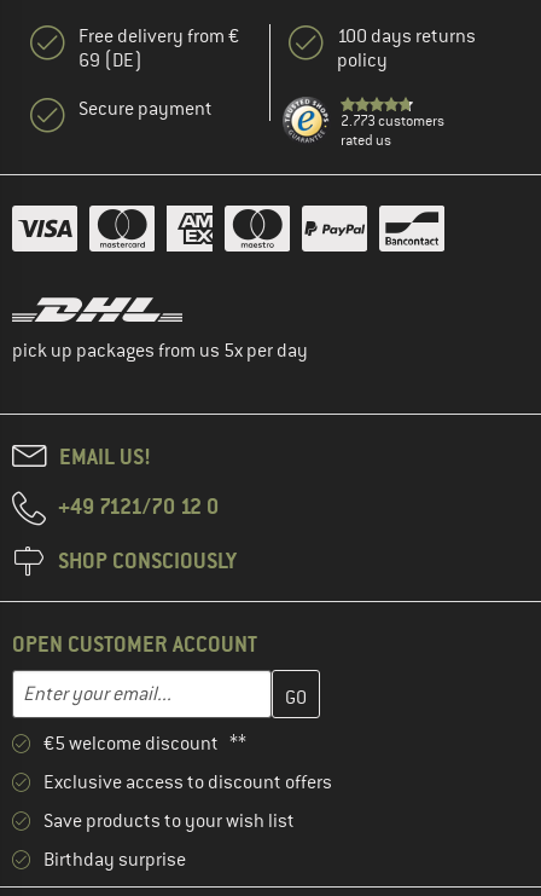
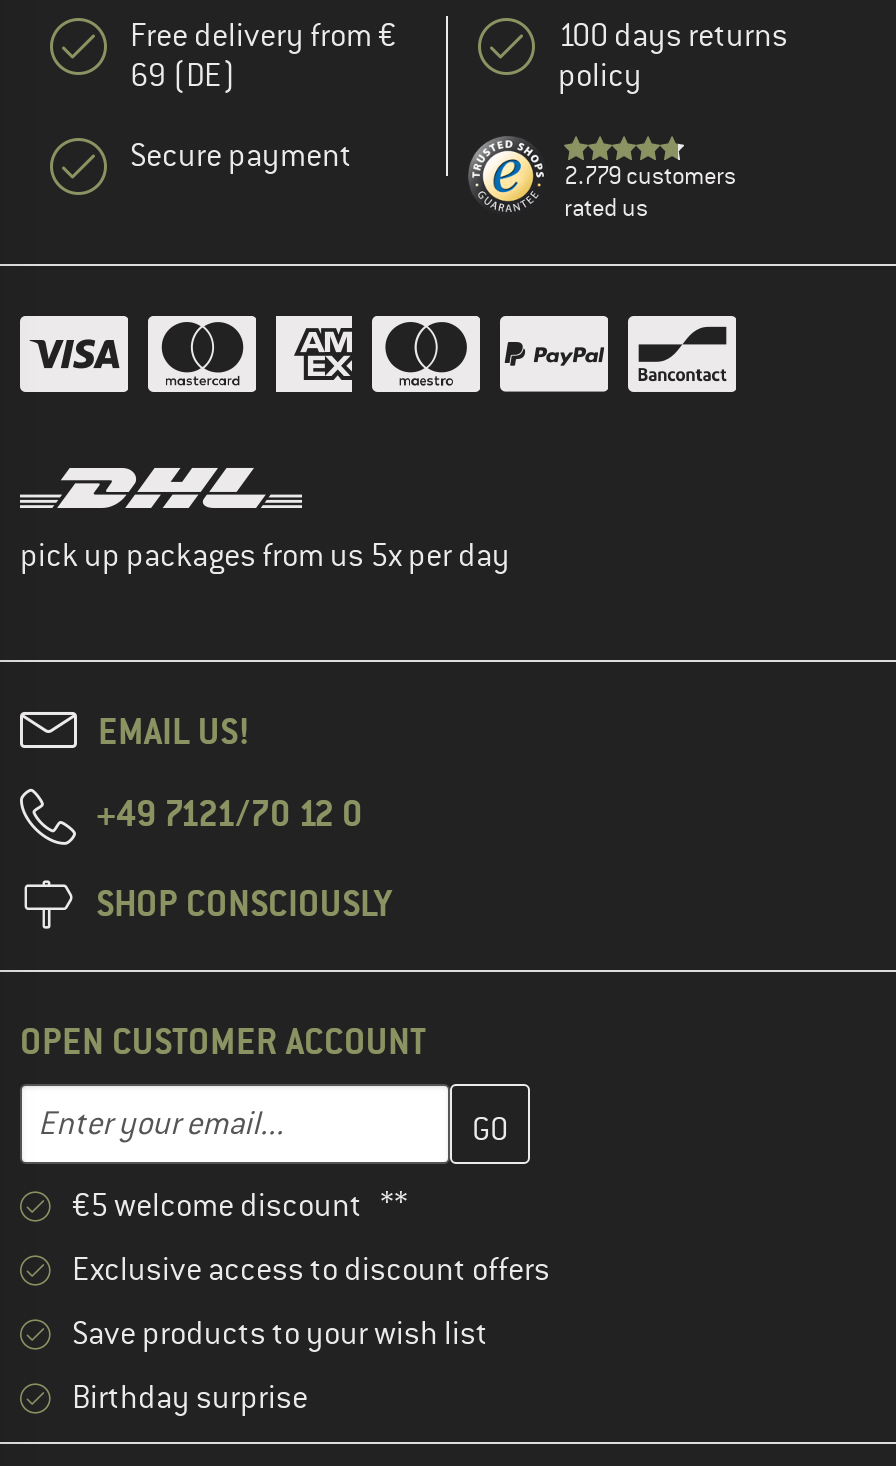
- 2.773 customers
+ 2.779 customers
